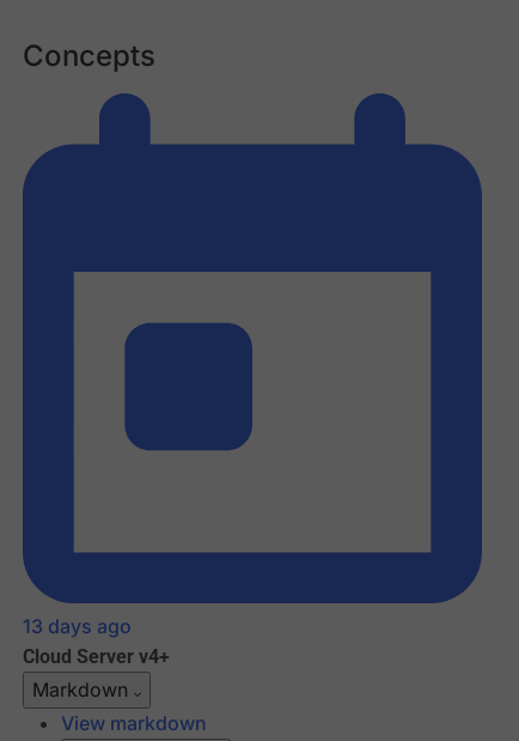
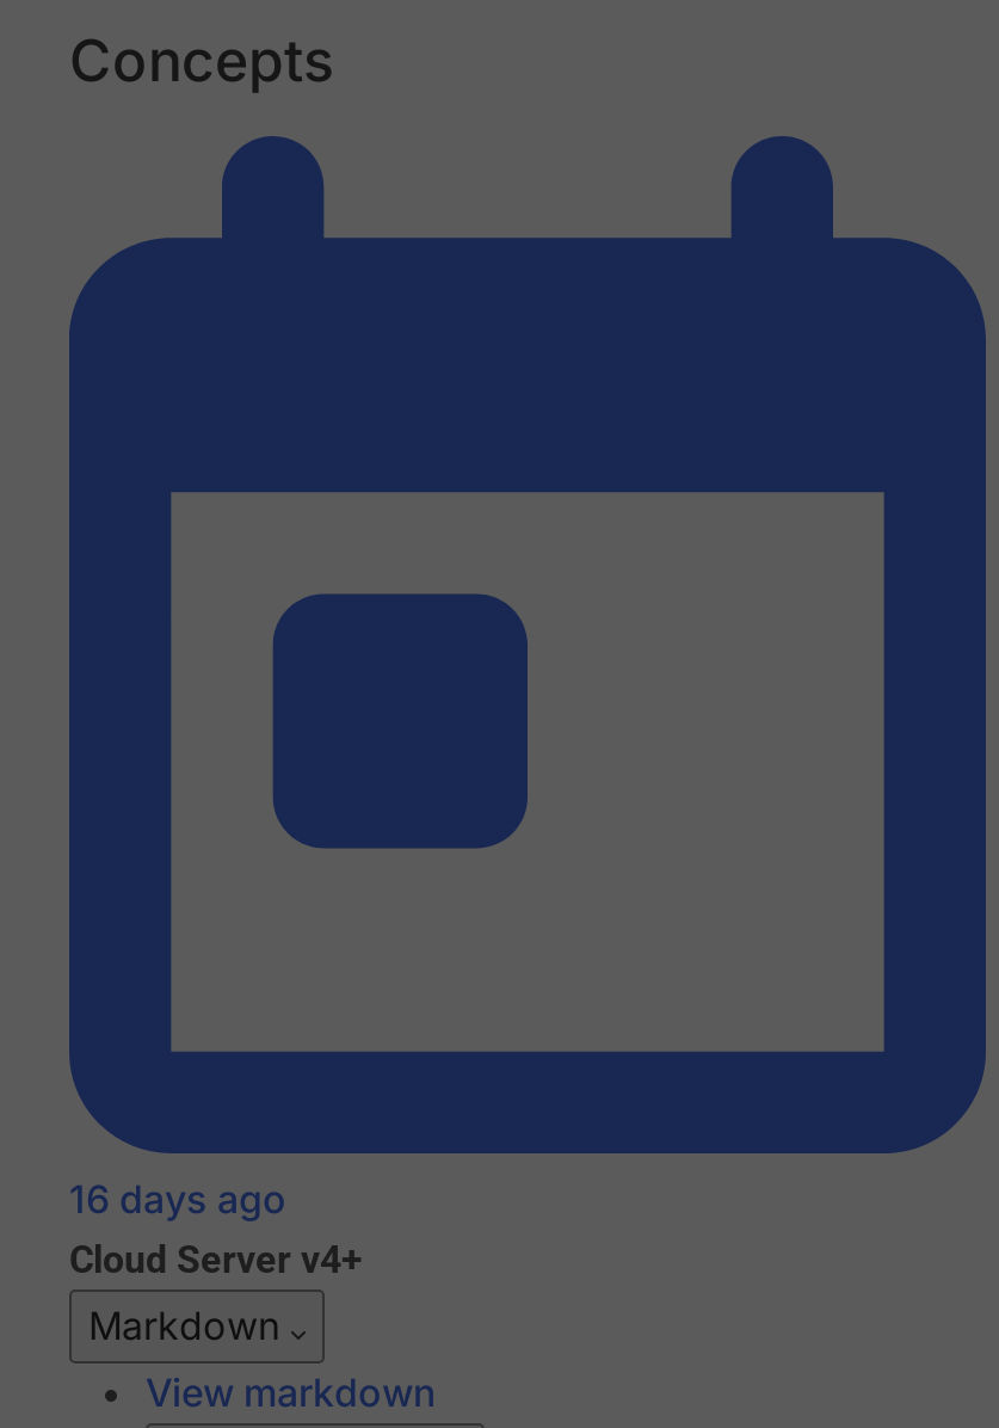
- 13 days ago
+ 16 days ago
